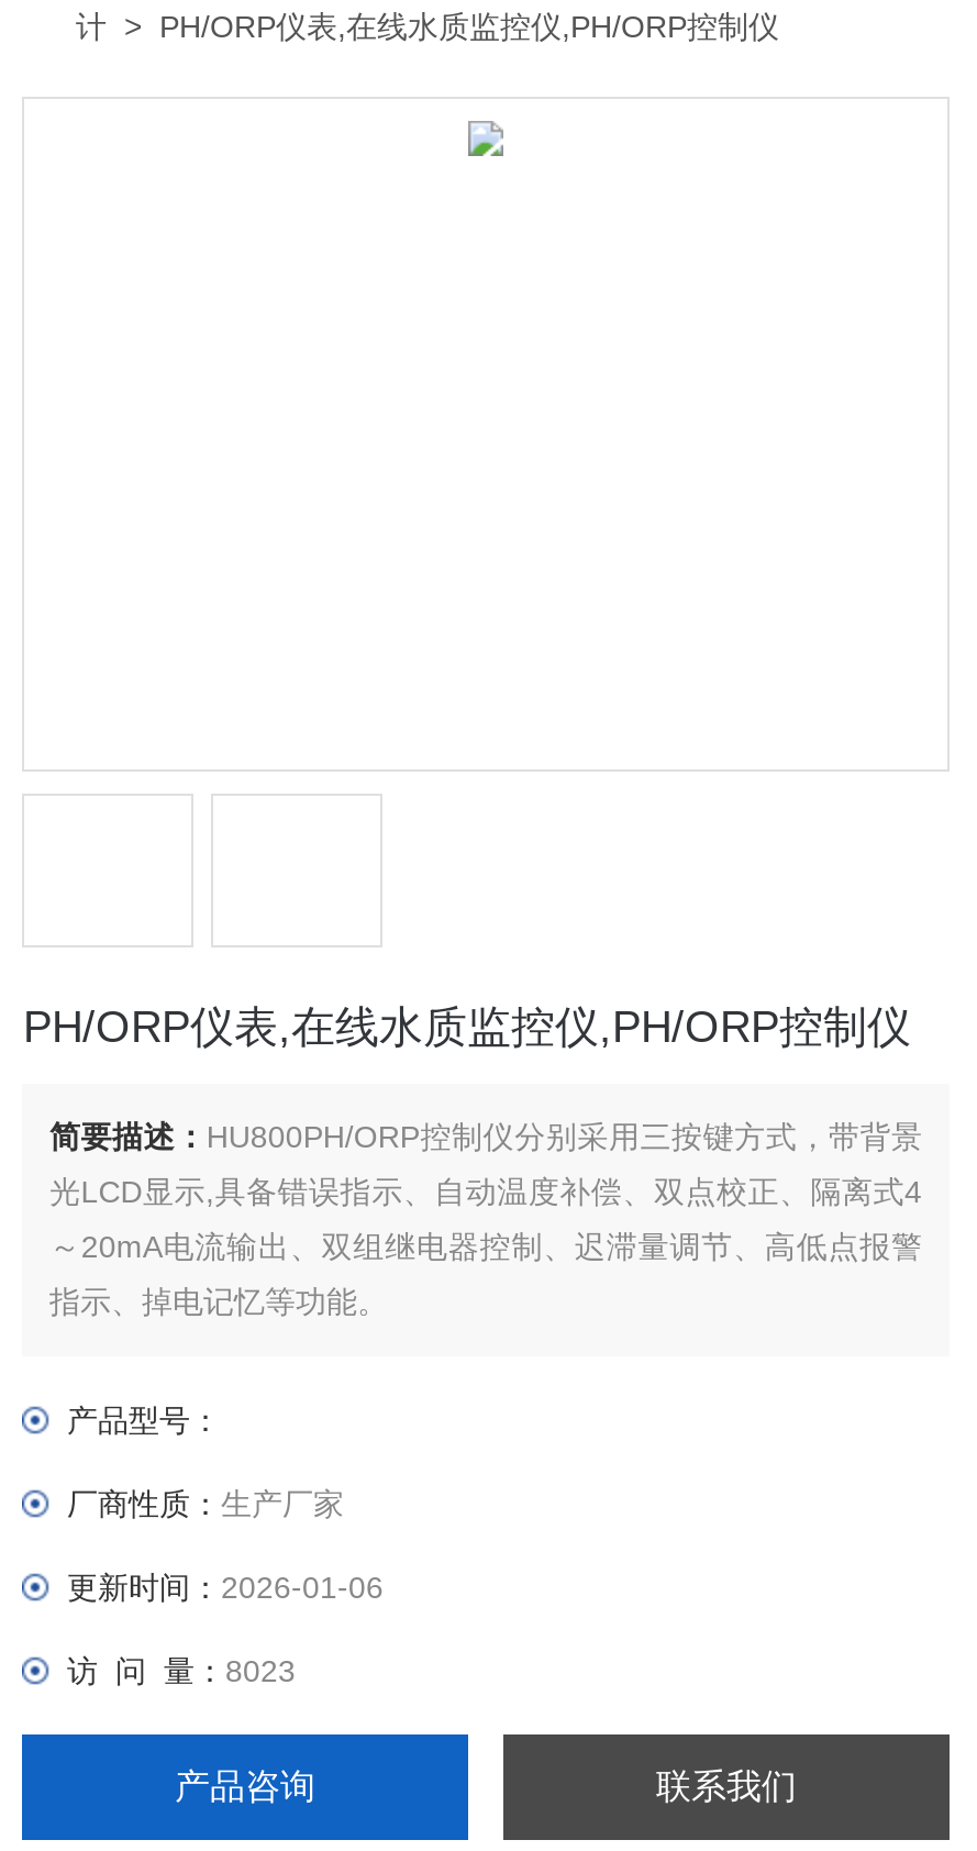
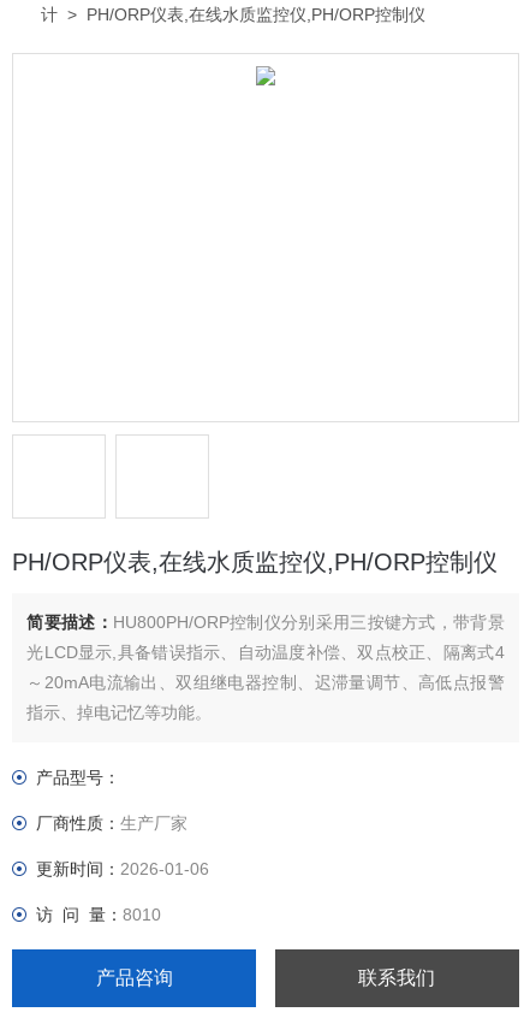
- 访 问 量：8023
+ 访 问 量：8010
